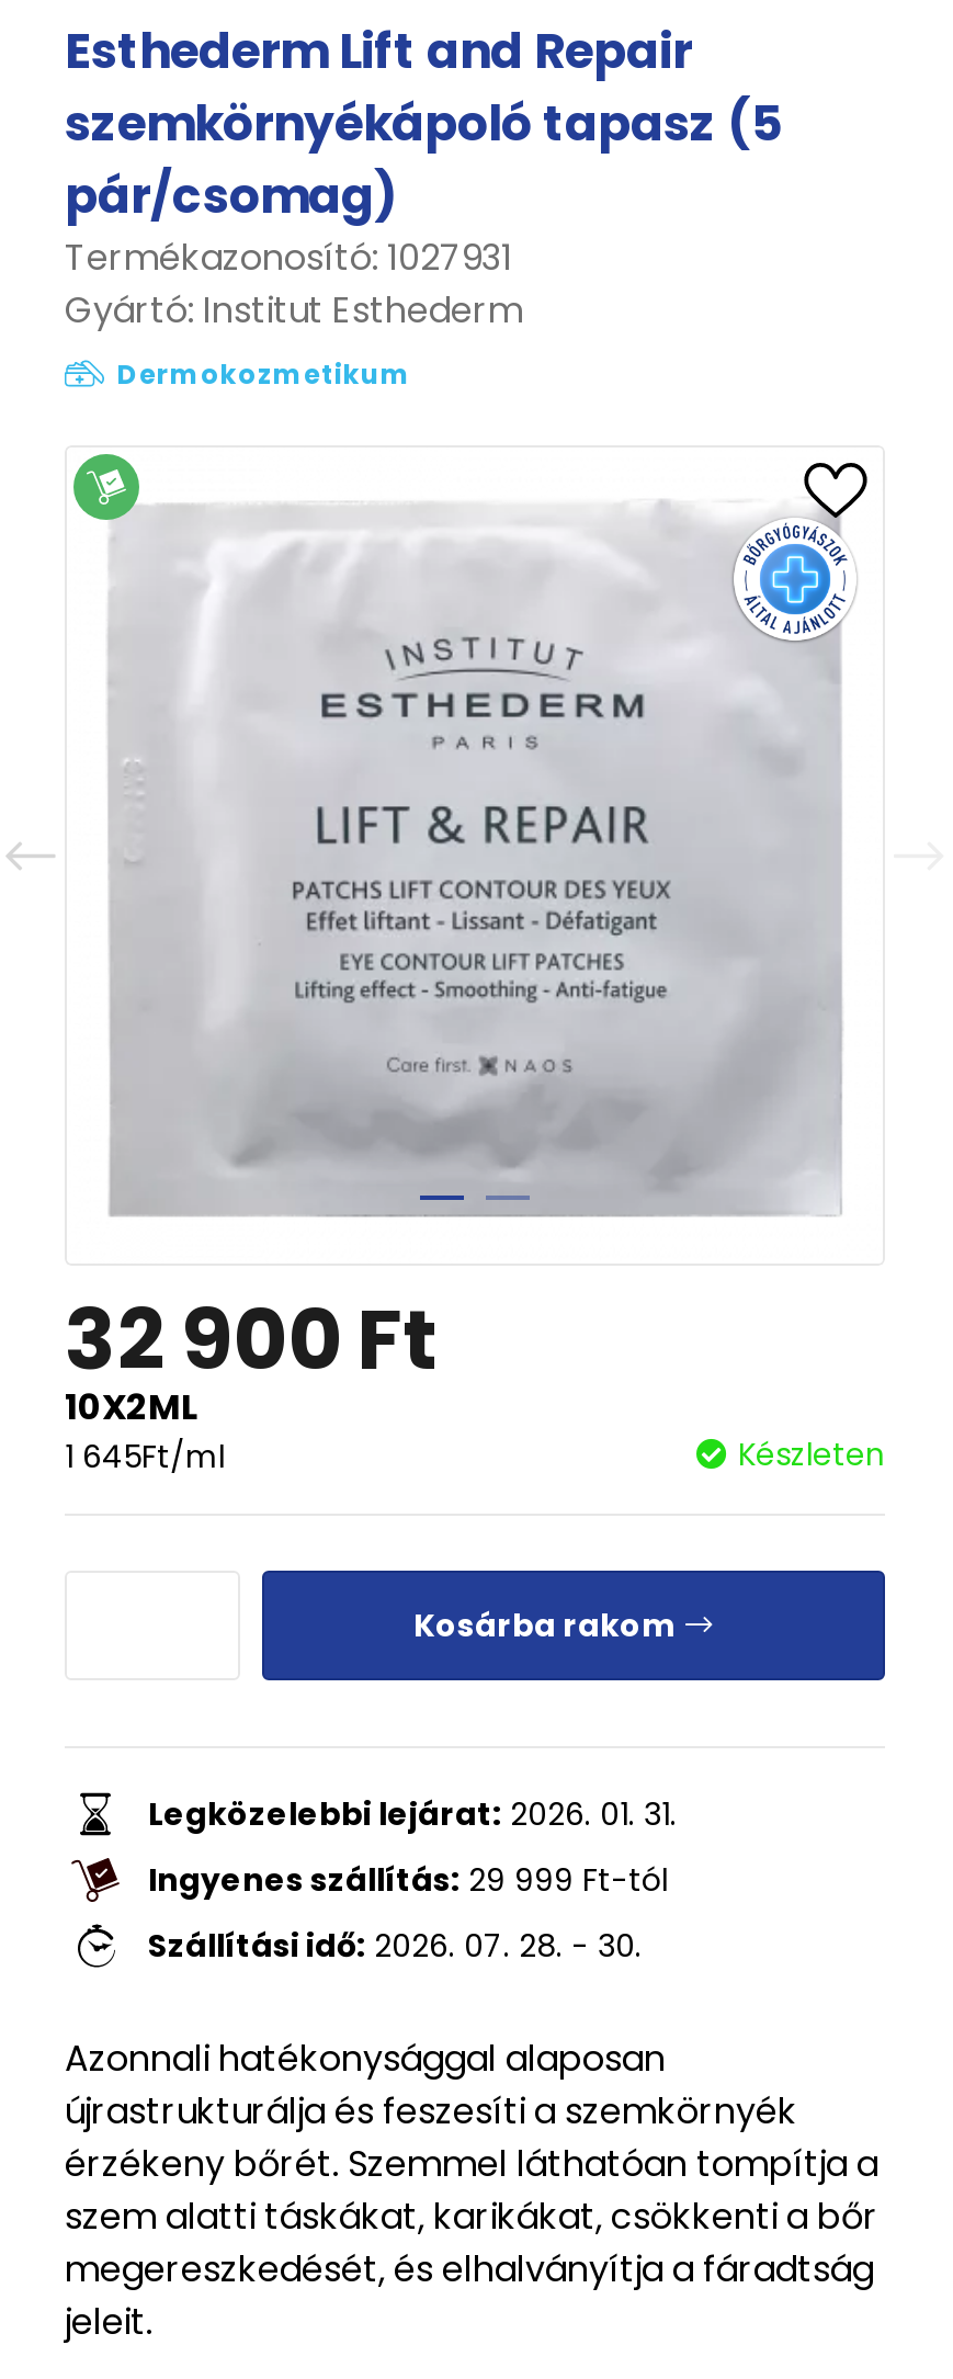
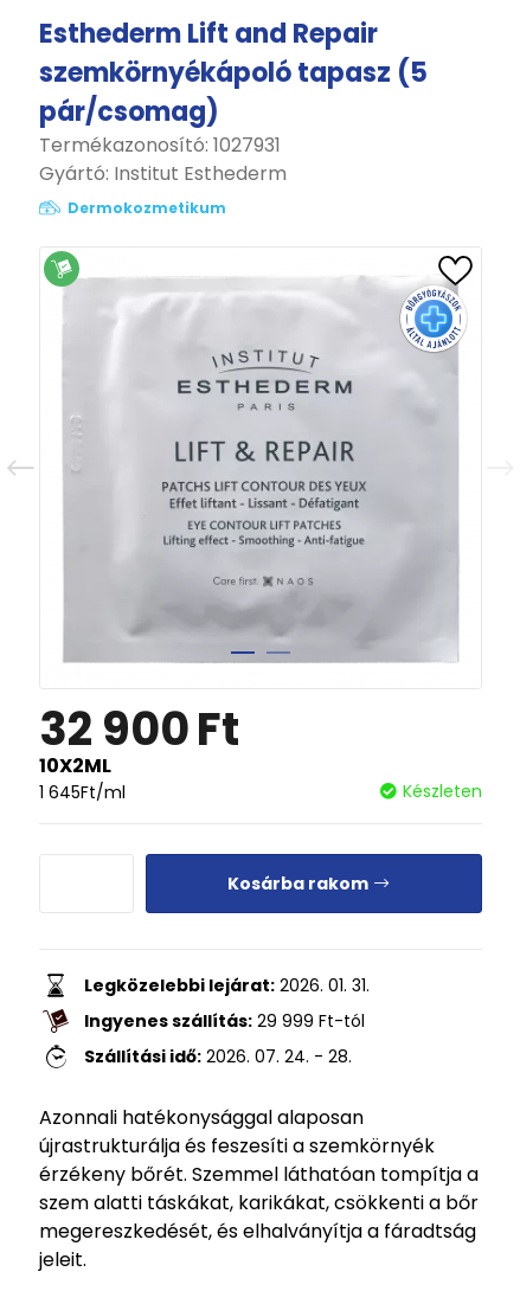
- Szállítási idő: 2026. 07. 28. - 30.
+ Szállítási idő: 2026. 07. 24. - 28.
